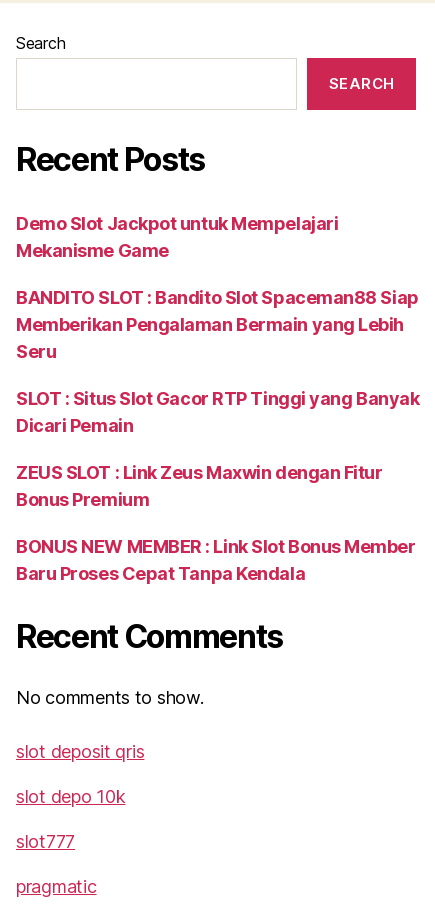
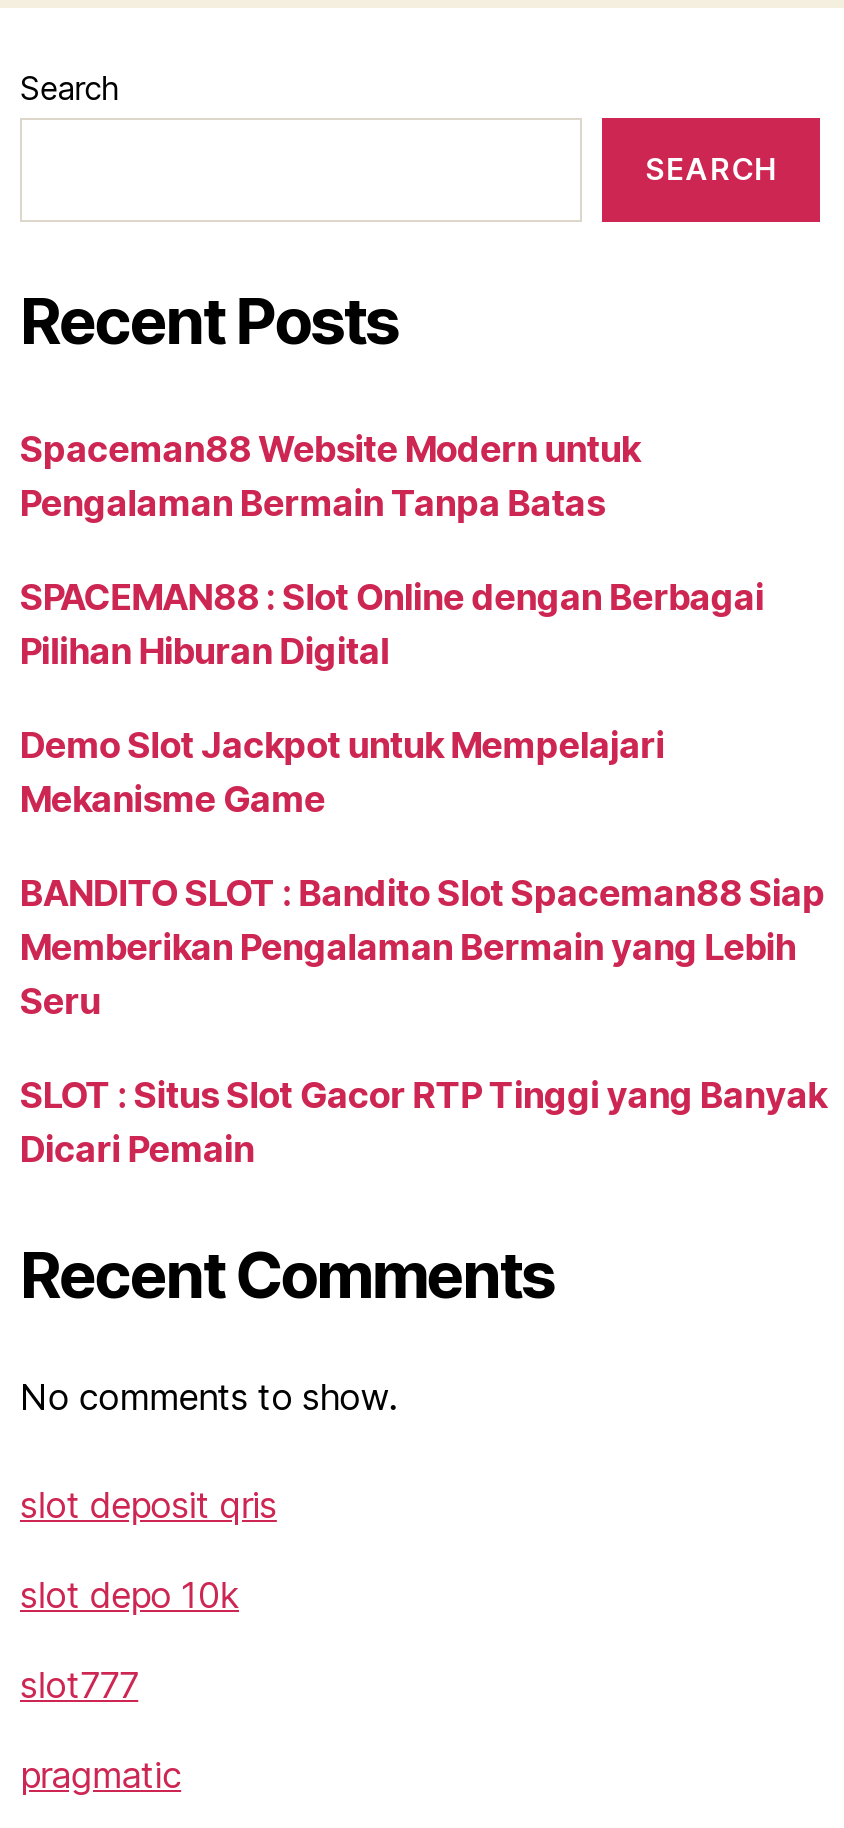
+ Spaceman88 Website Modern untuk
+ Pengalaman Bermain Tanpa Batas
+ SPACEMAN88 : Slot Online dengan Berbagai
+ Pilihan Hiburan Digital

moved down: Demo Slot Jackpot untuk Mempelajari | Mekanisme Game | BANDITO SLOT : Bandito Slot Spaceman88 Siap | Memberikan Pengalaman Bermain yang Lebih | Seru | SLOT : Situs Slot Gacor RTP Tinggi yang Banyak | Dicari Pemain

- ZEUS SLOT : Link Zeus Maxwin dengan Fitur
- Bonus Premium
- BONUS NEW MEMBER : Link Slot Bonus Member
- Baru Proses Cepat Tanpa Kendala
